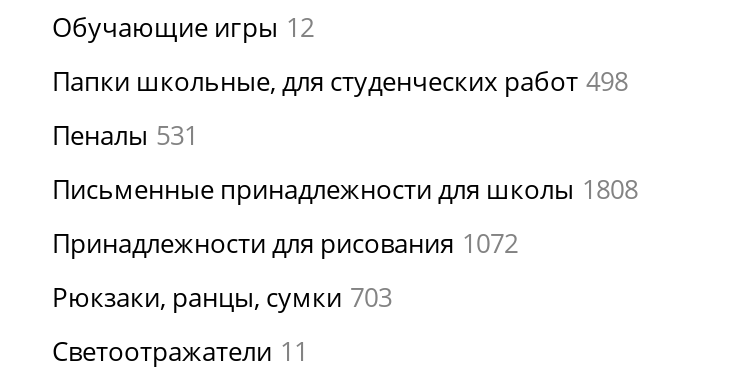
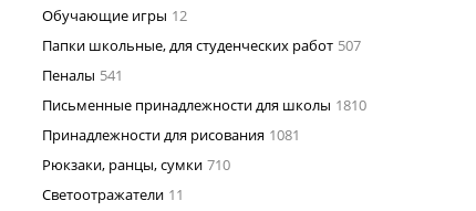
- Папки школьные, для студенческих работ 498
+ Папки школьные, для студенческих работ 507

- Пеналы 531
+ Пеналы 541

- Письменные принадлежности для школы 1808
+ Письменные принадлежности для школы 1810

- Принадлежности для рисования 1072
+ Принадлежности для рисования 1081

- Рюкзаки, ранцы, сумки 703
+ Рюкзаки, ранцы, сумки 710
